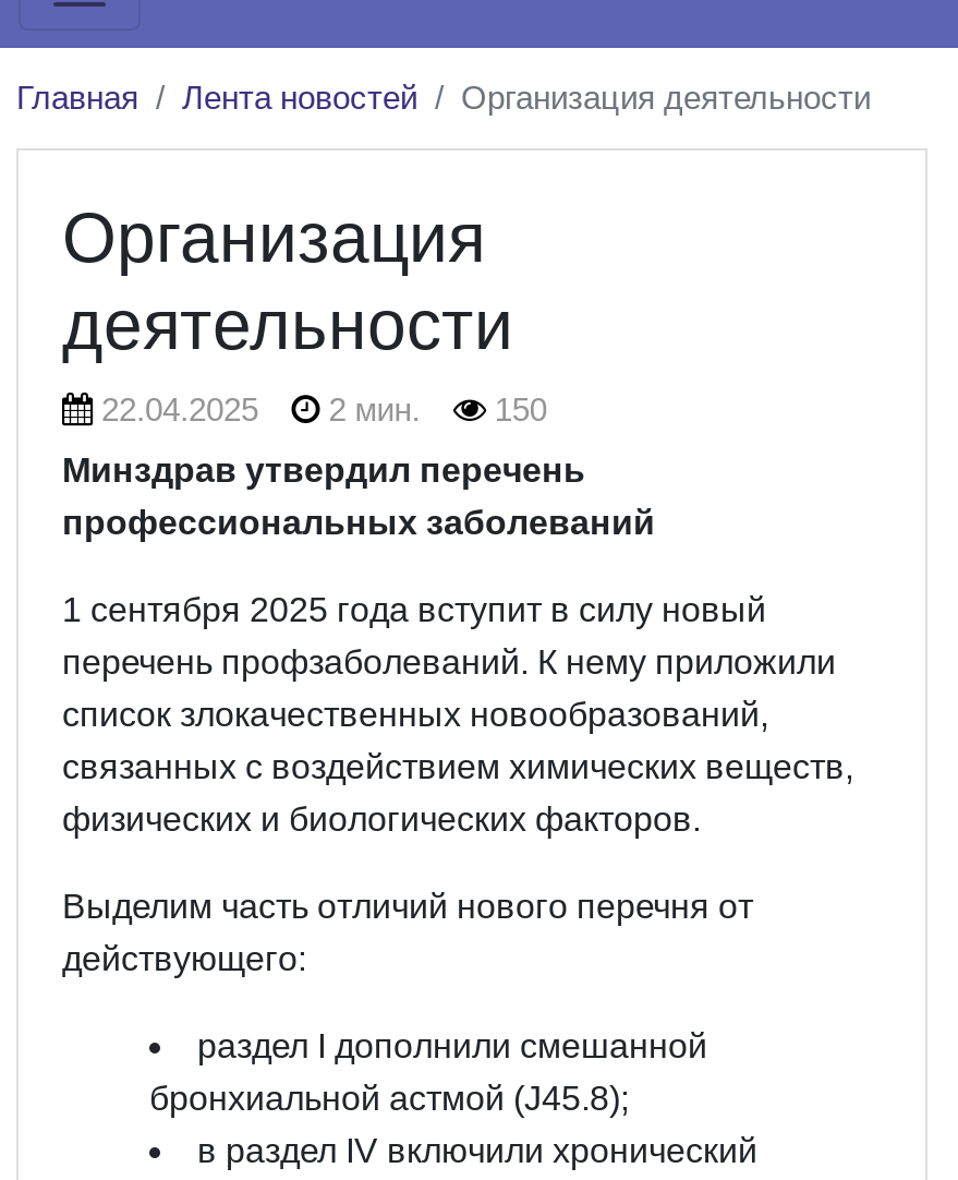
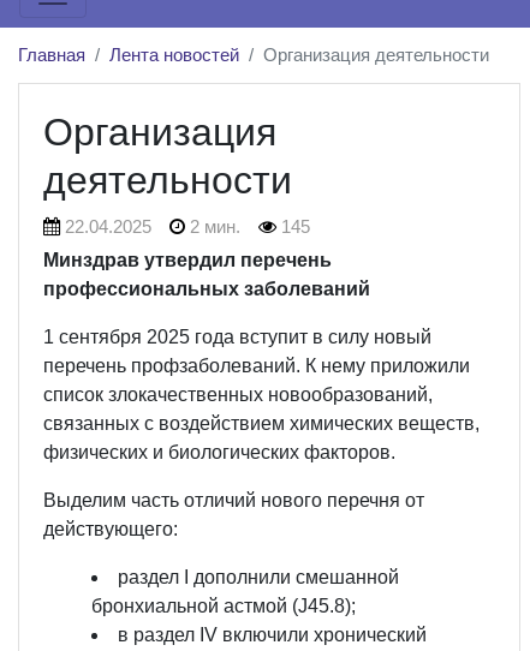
- 22.04.2025 2 мин. 150
+ 22.04.2025 2 мин. 145
